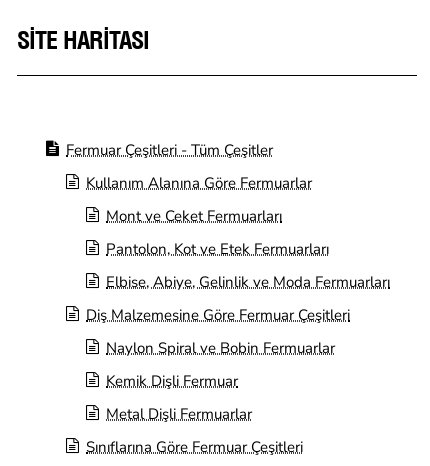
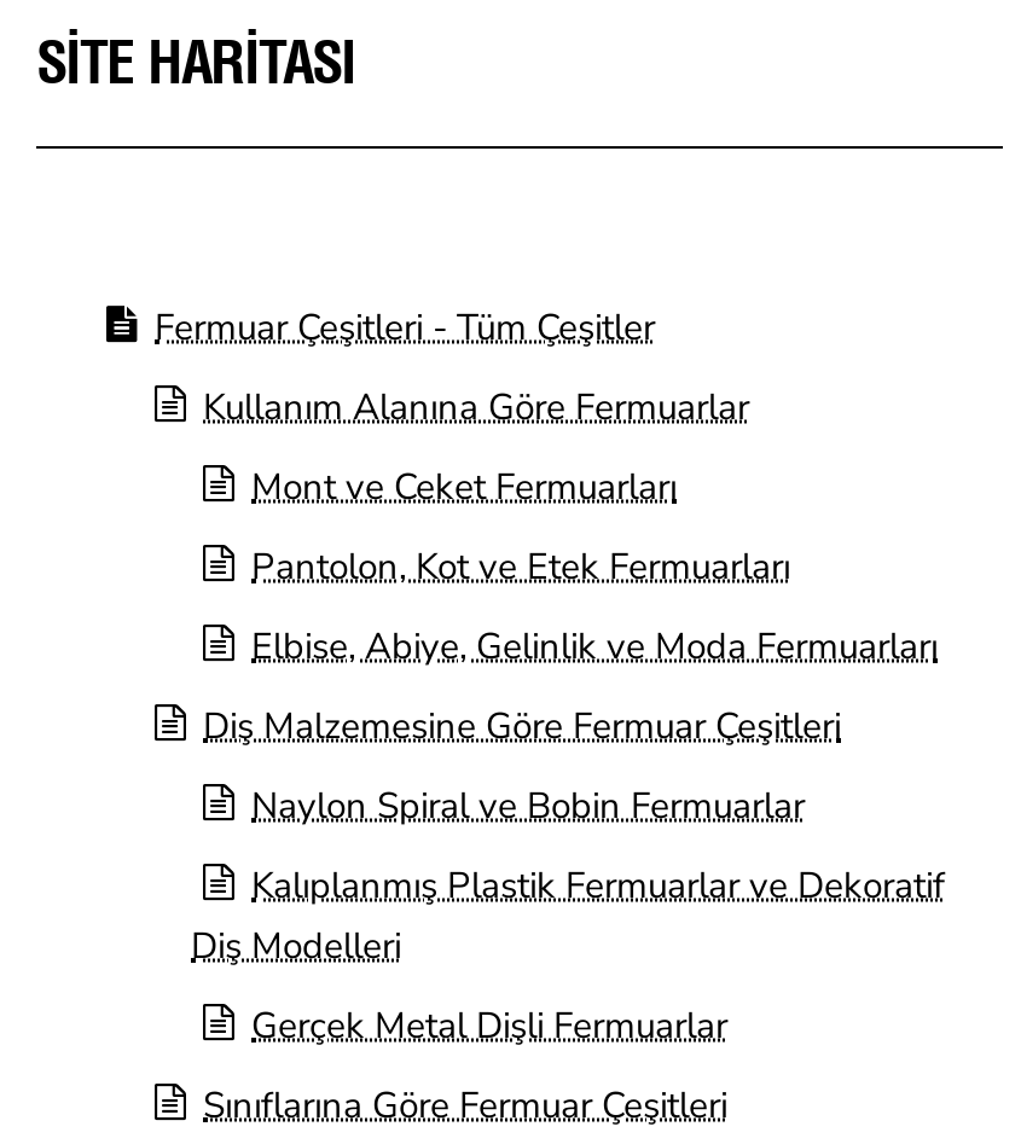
- Kemik Dişli Fermuar
+ Kalıplanmış Plastik Fermuarlar ve Dekoratif
+ Diş Modelleri

- Metal Dişli Fermuarlar
+ Gerçek Metal Dişli Fermuarlar
